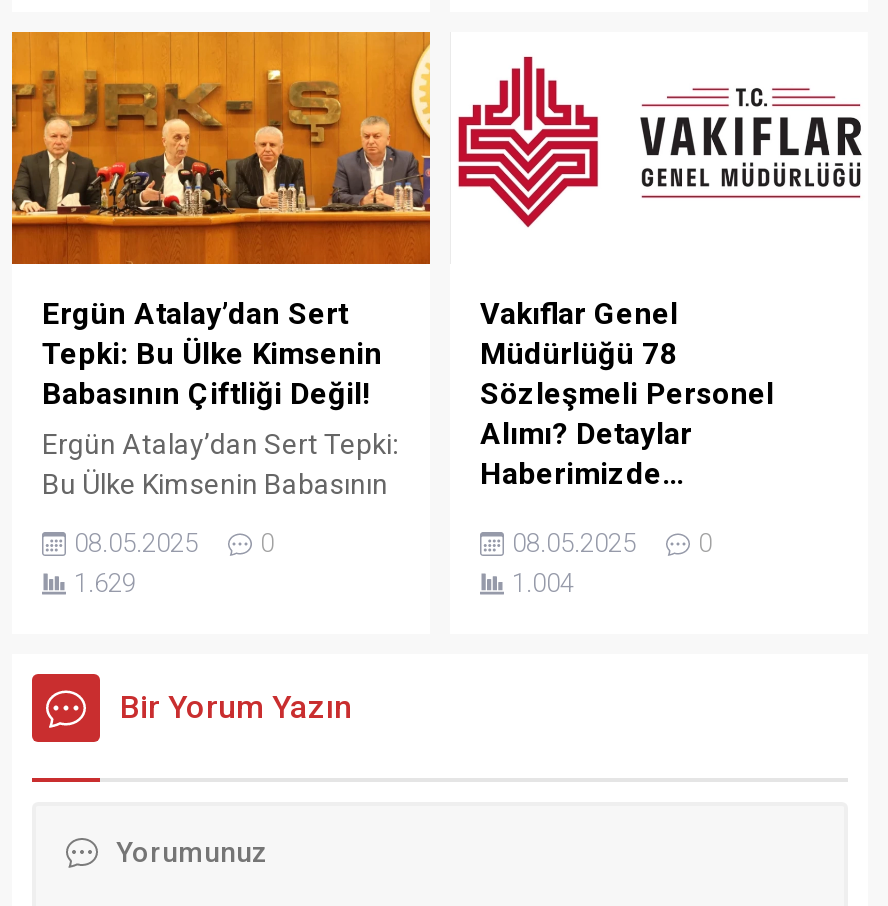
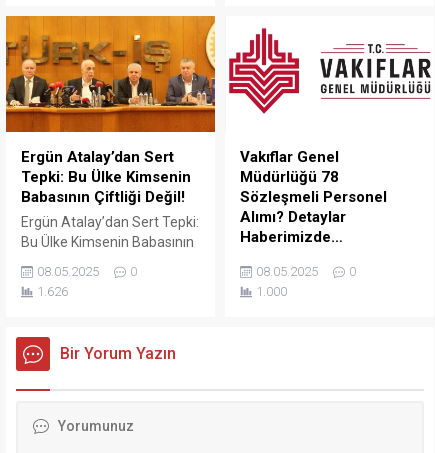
- 1.629
+ 1.626

- 1.004
+ 1.000
